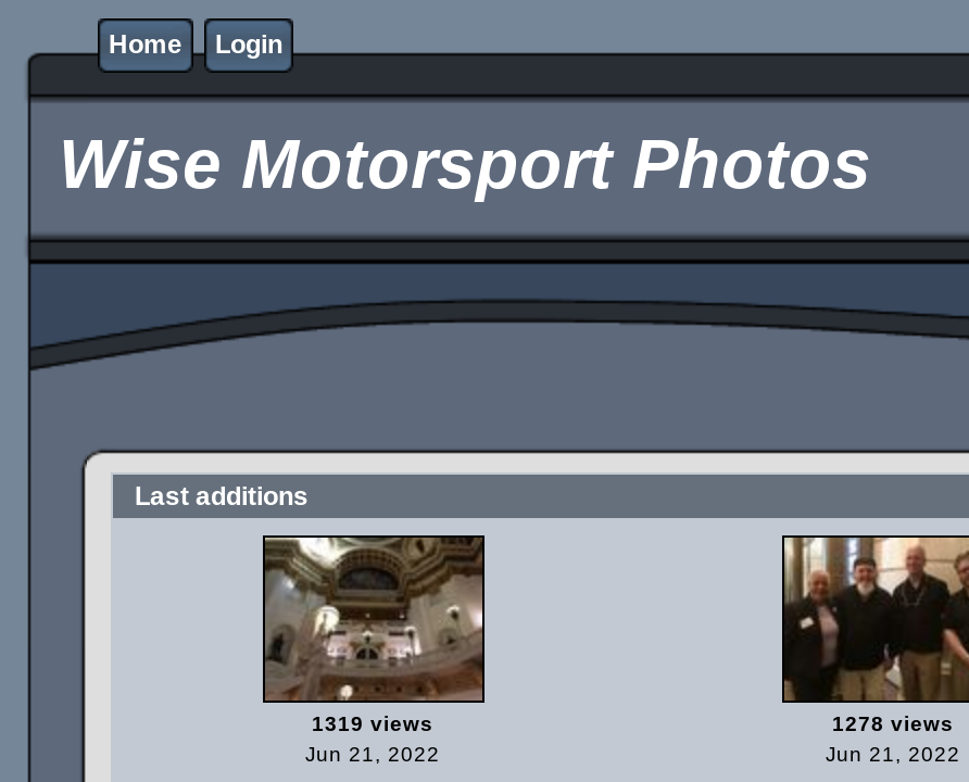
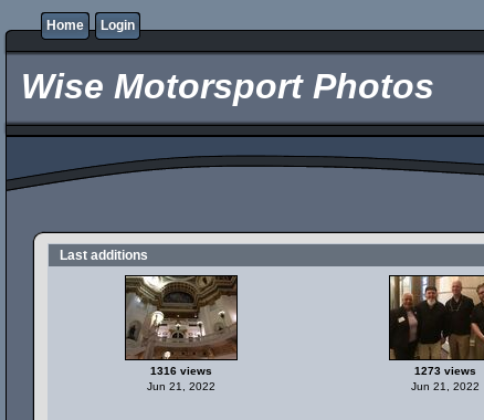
- 1319 views
+ 1316 views

- 1278 views
+ 1273 views
